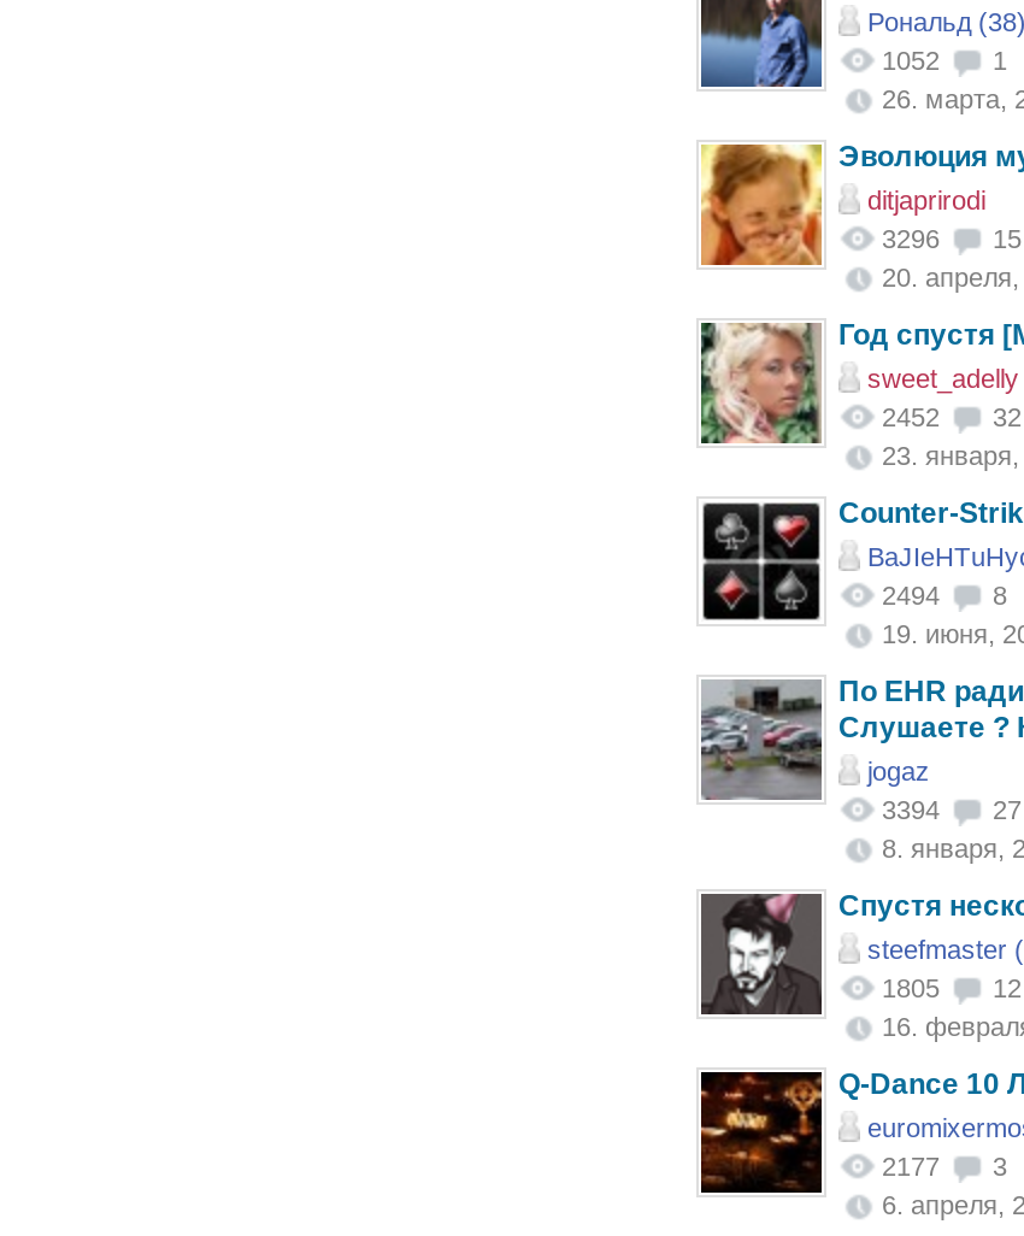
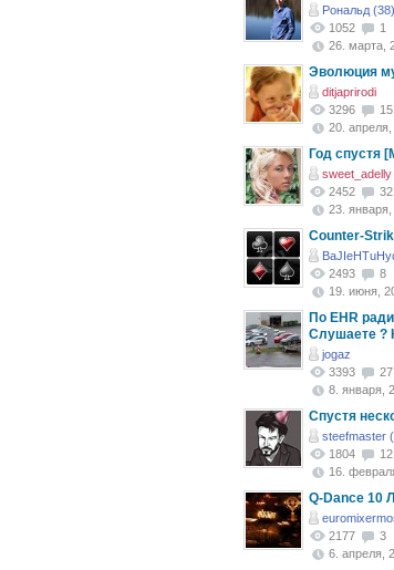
- 2494 8
+ 2493 8

- 3394 27
+ 3393 27

- 1805 12
+ 1804 12
